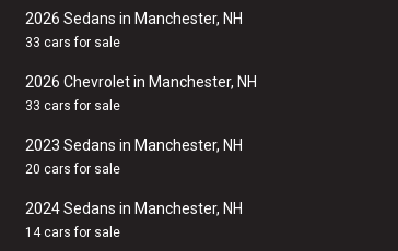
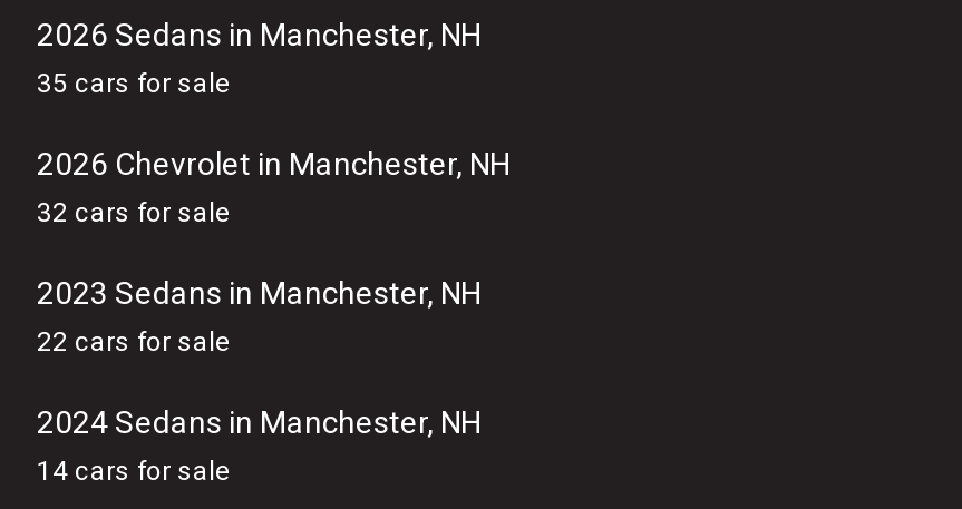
- 33 cars for sale
+ 35 cars for sale

- 33 cars for sale
+ 32 cars for sale

- 20 cars for sale
+ 22 cars for sale
